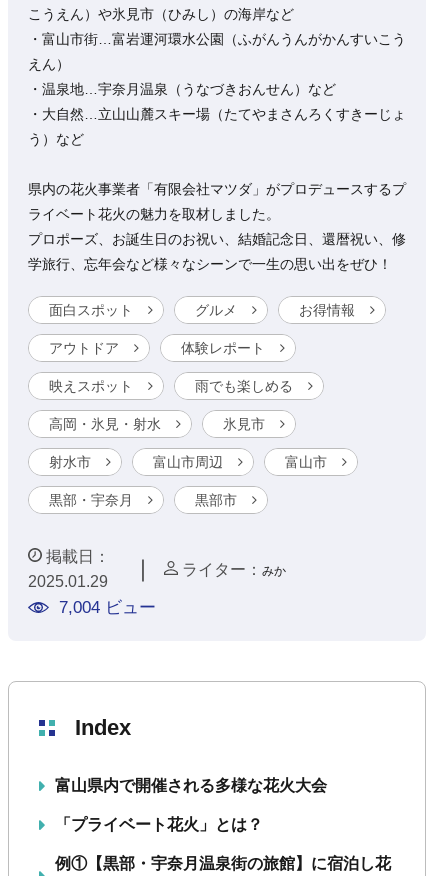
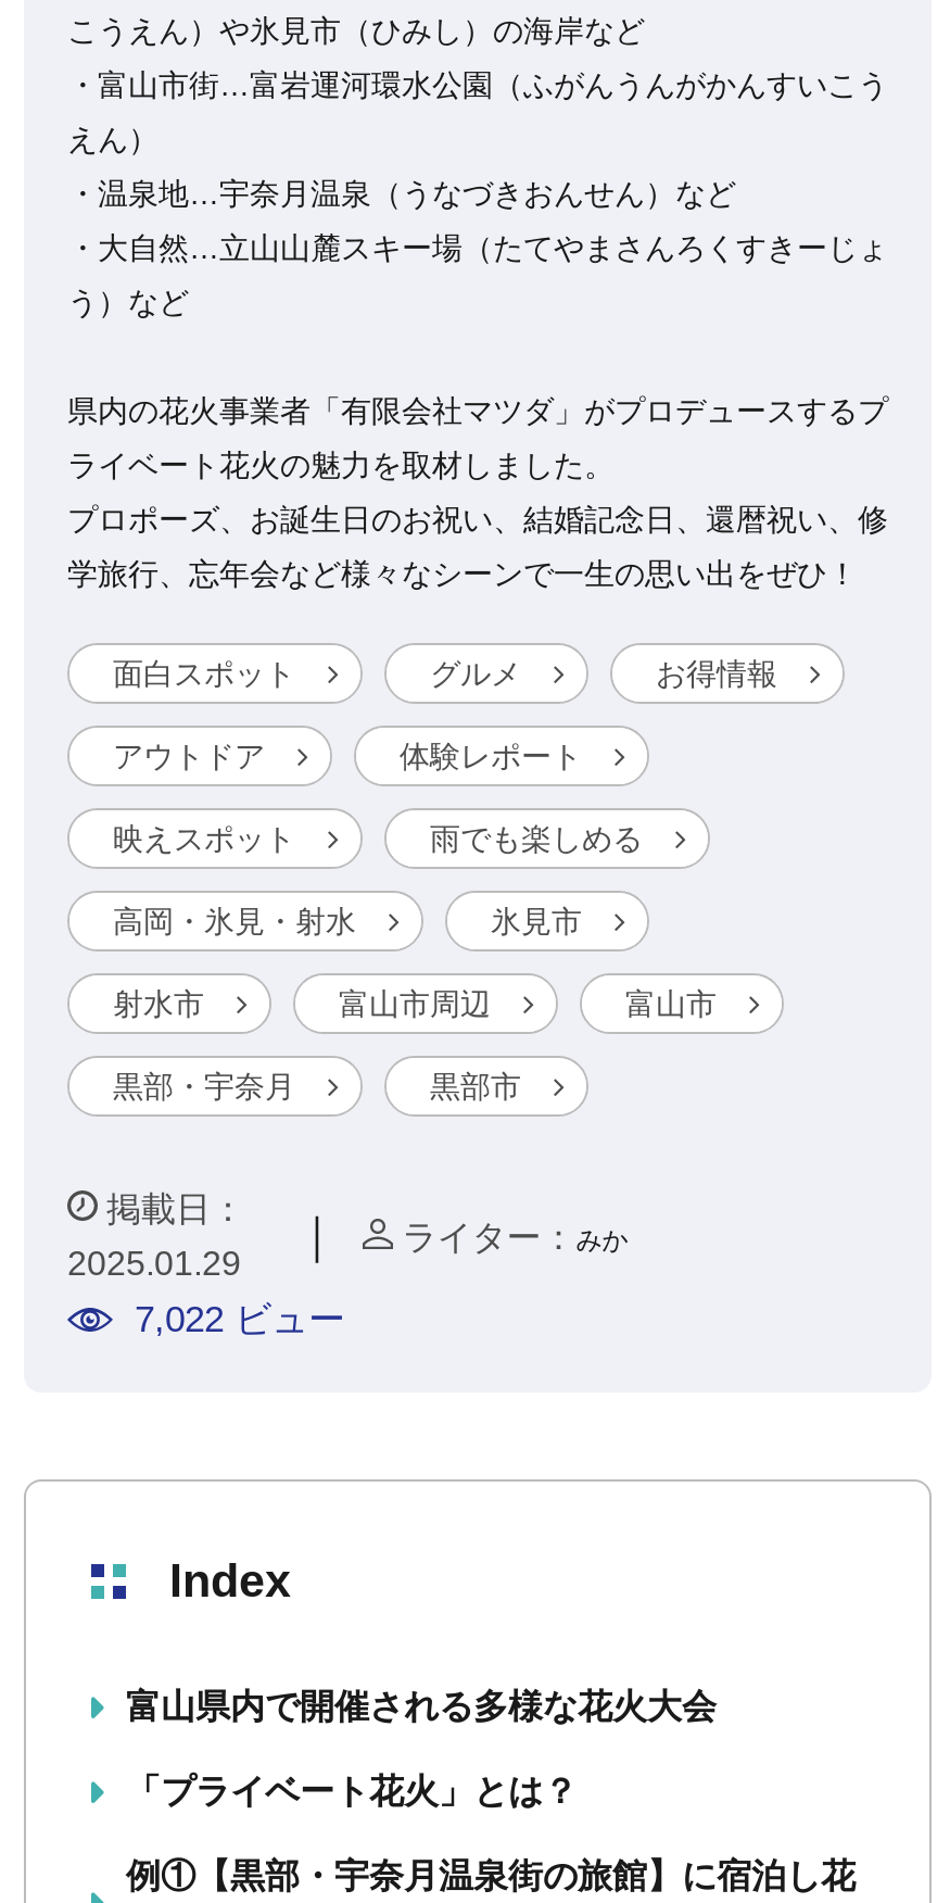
- 7,004 ビュー
+ 7,022 ビュー
